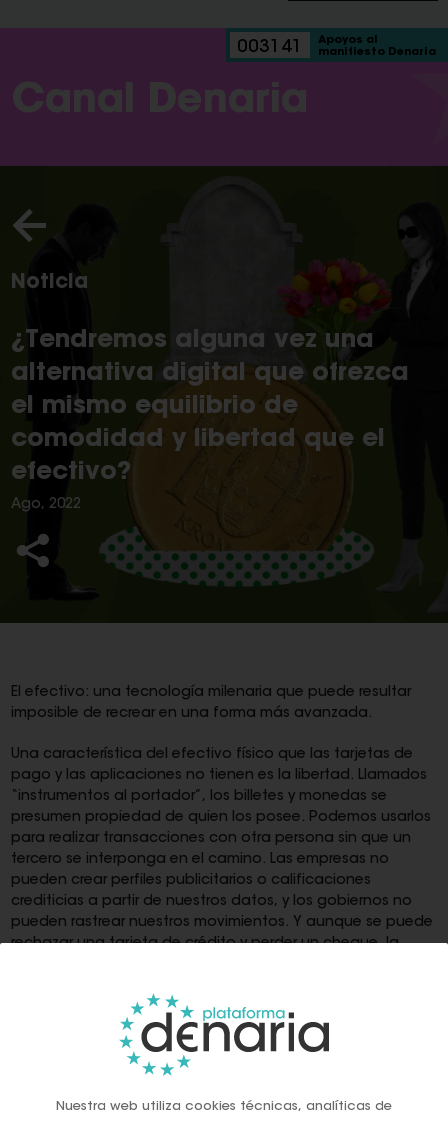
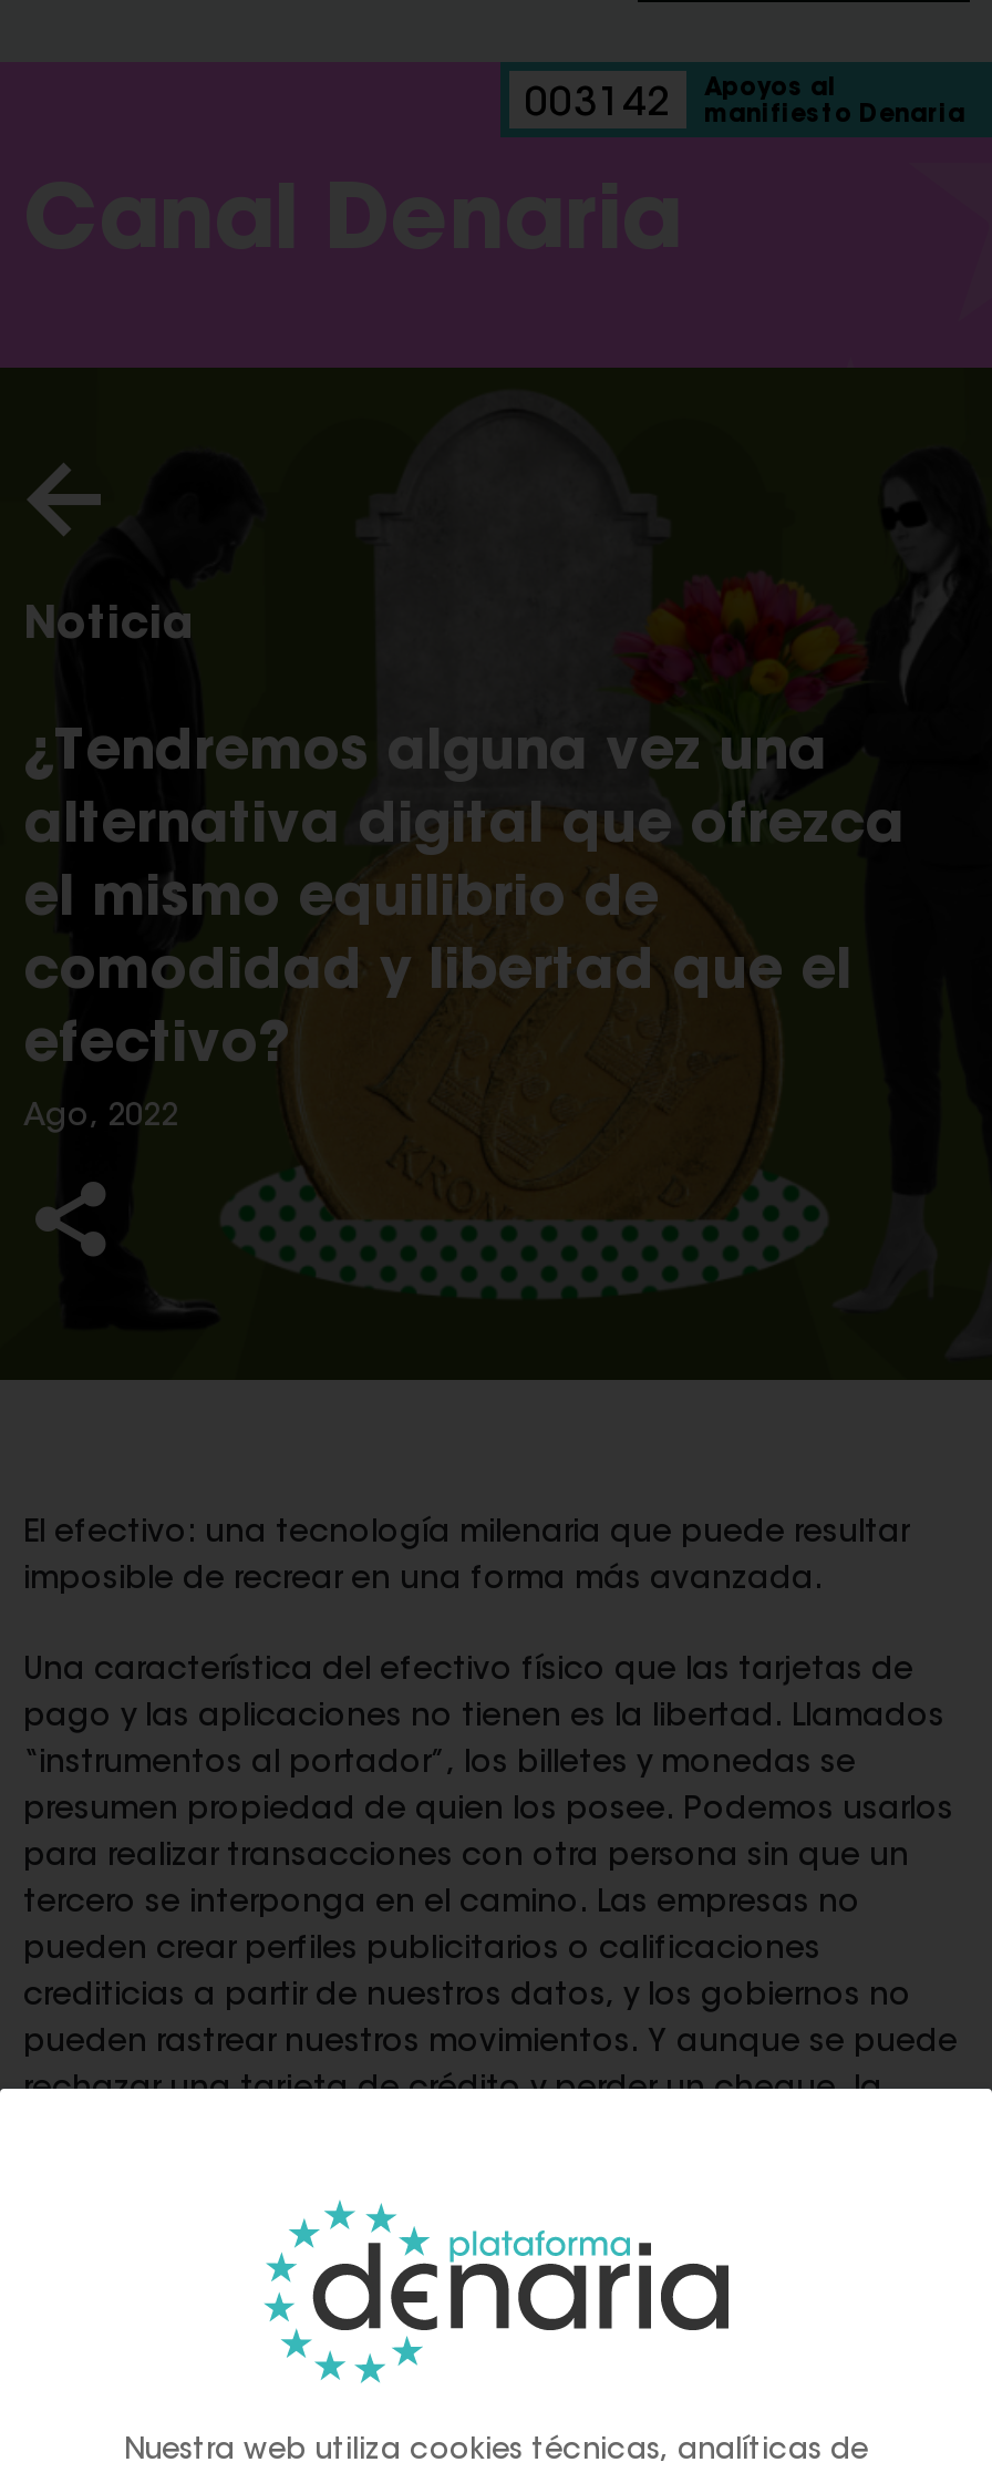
- 003141
+ 003142
